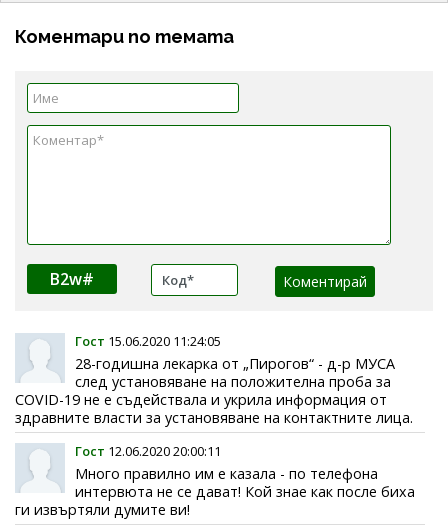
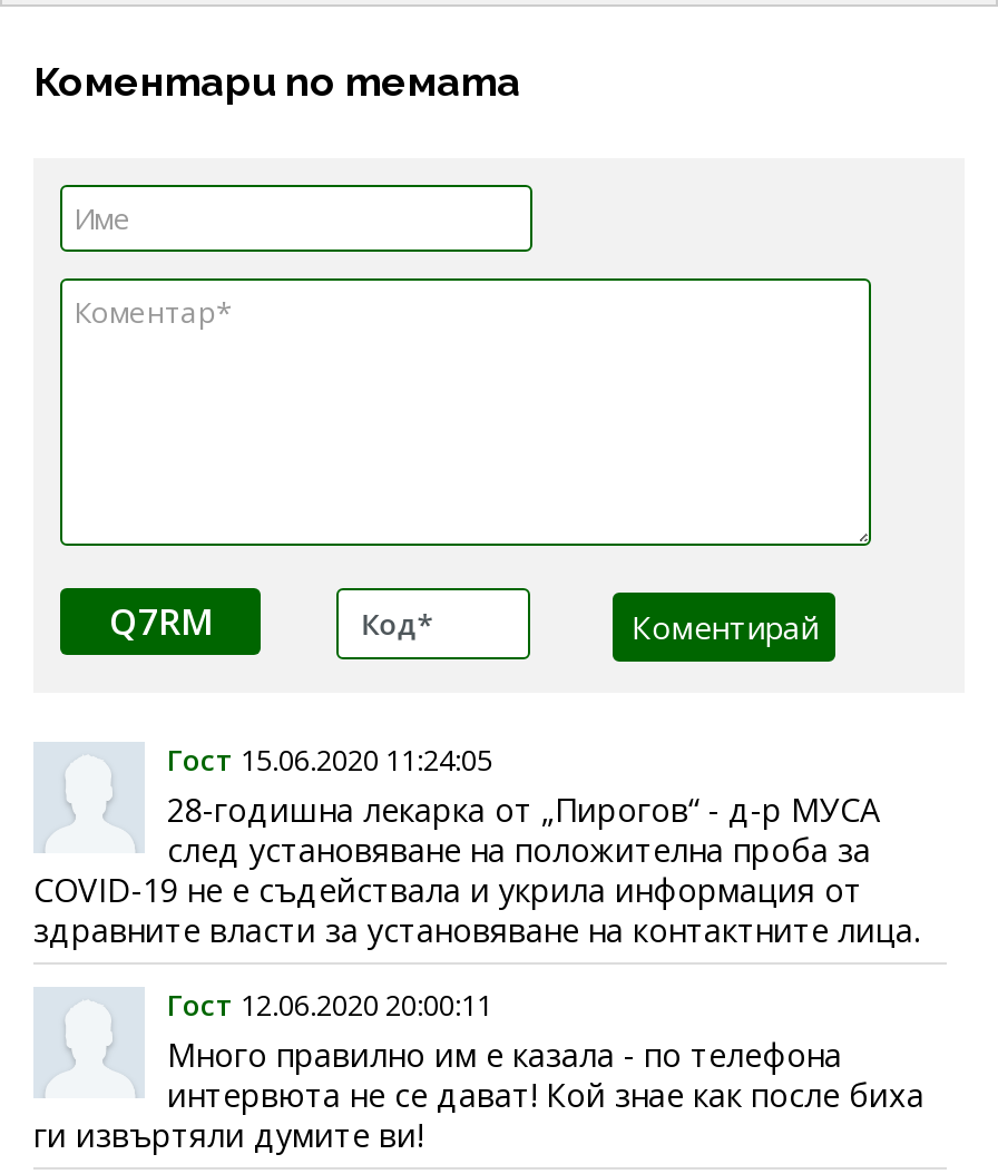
- B2w#
+ Q7RM
